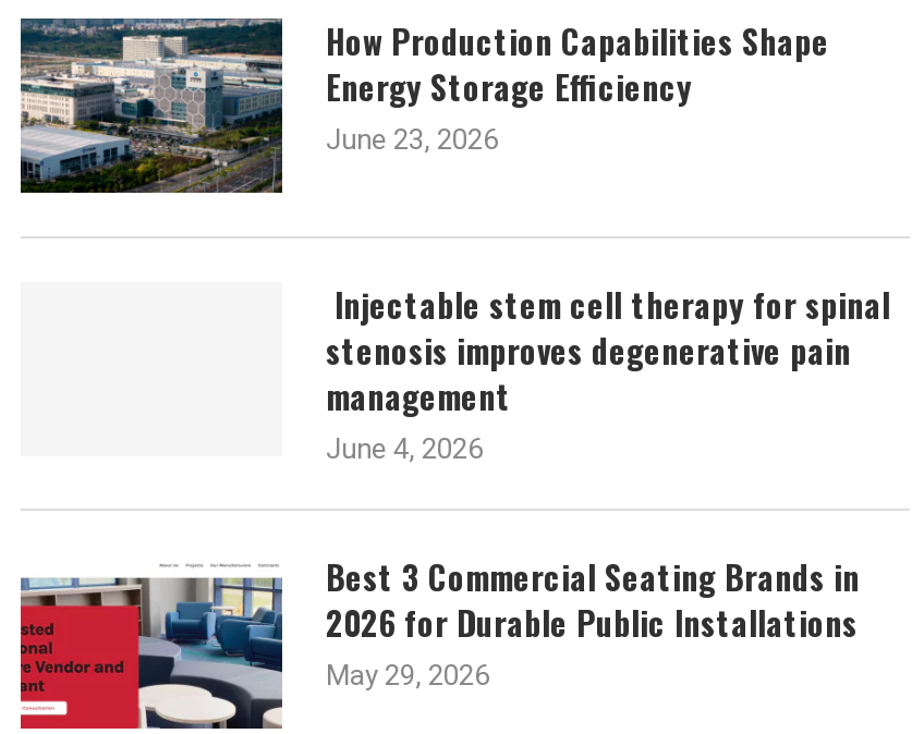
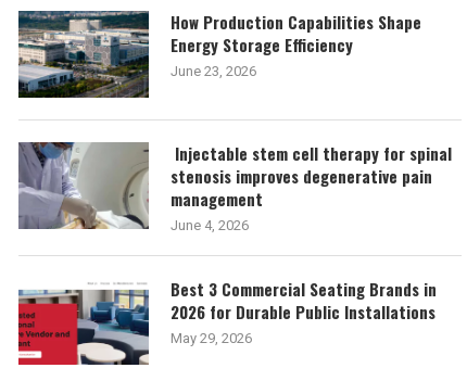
+ [image]
